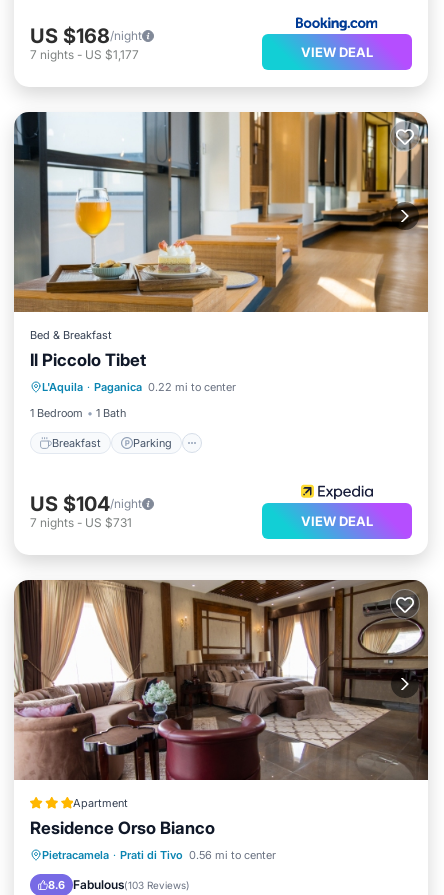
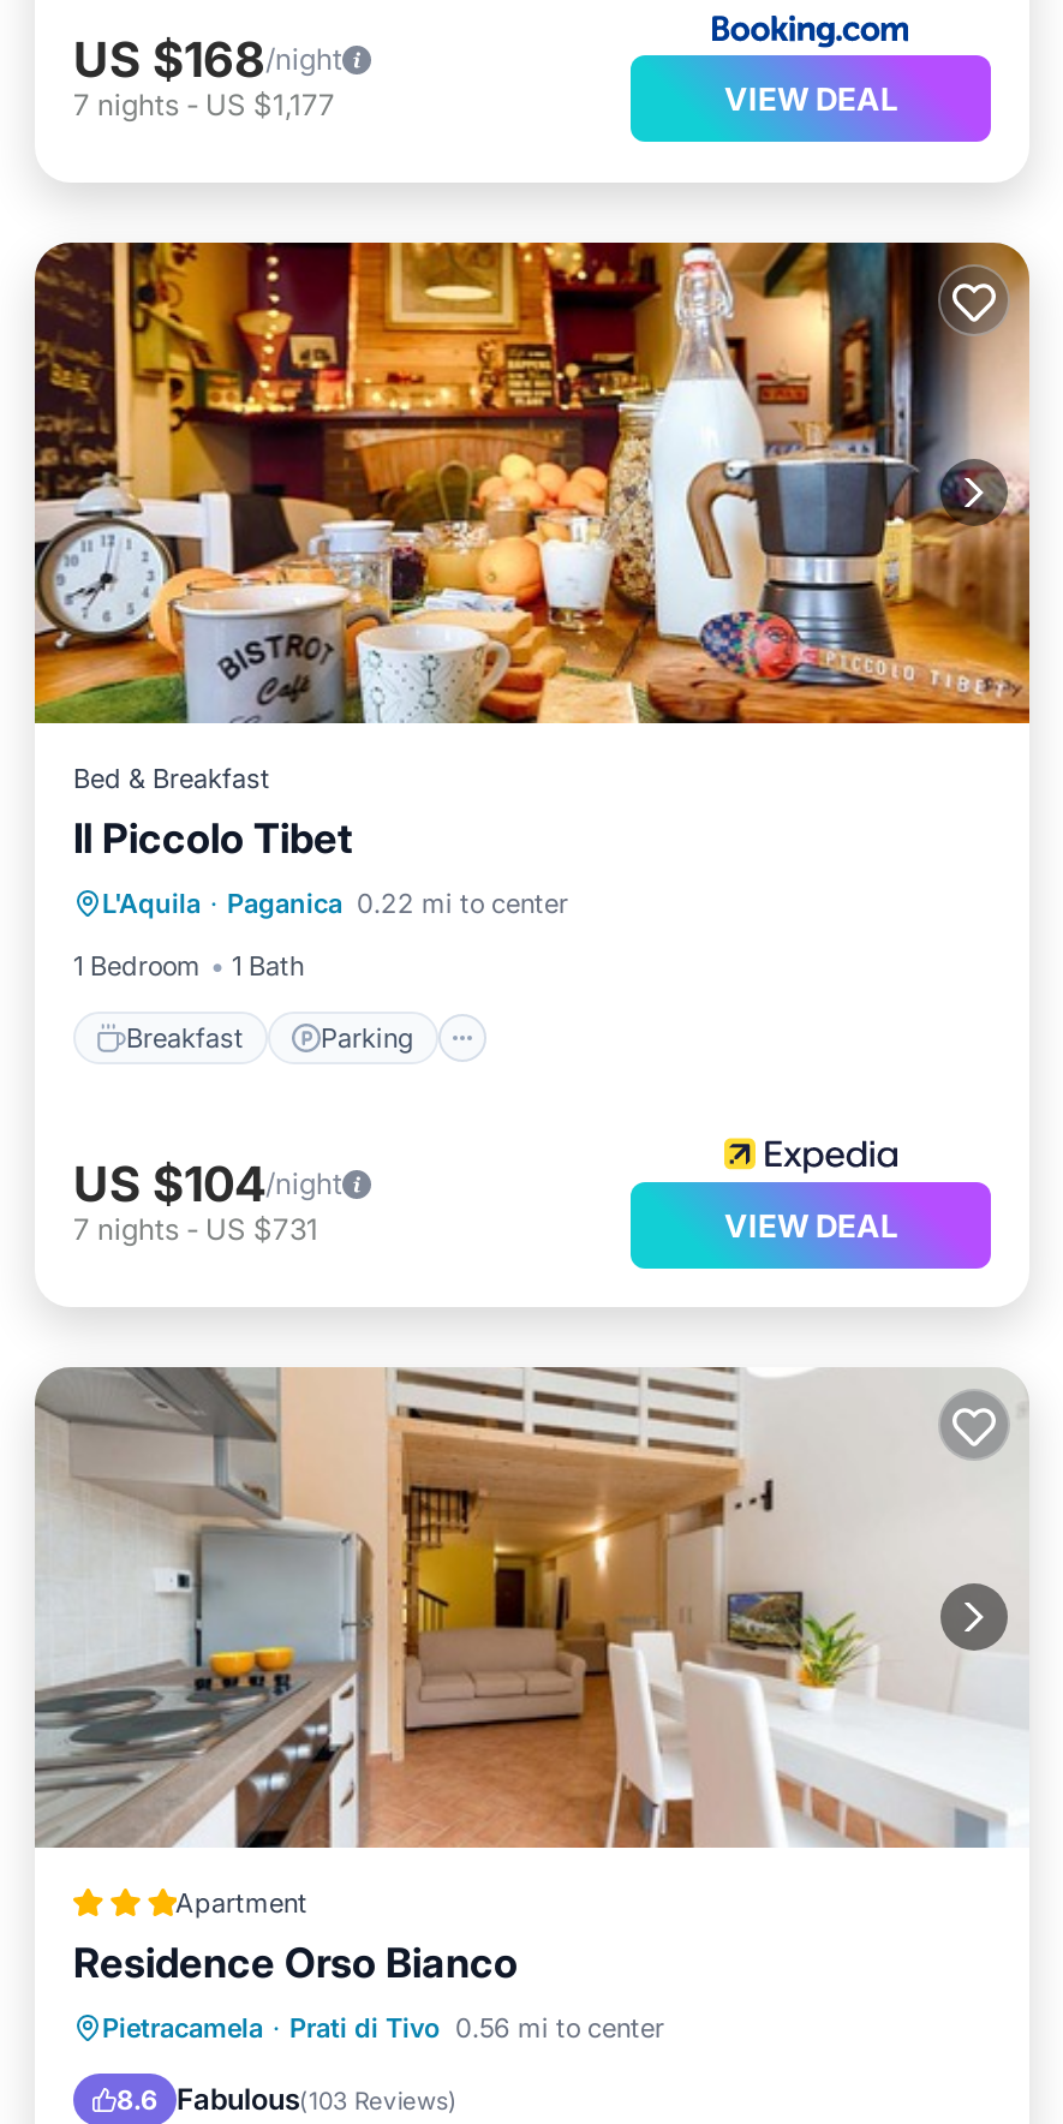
- [image]
+ [image]

- [image]
+ [image]
